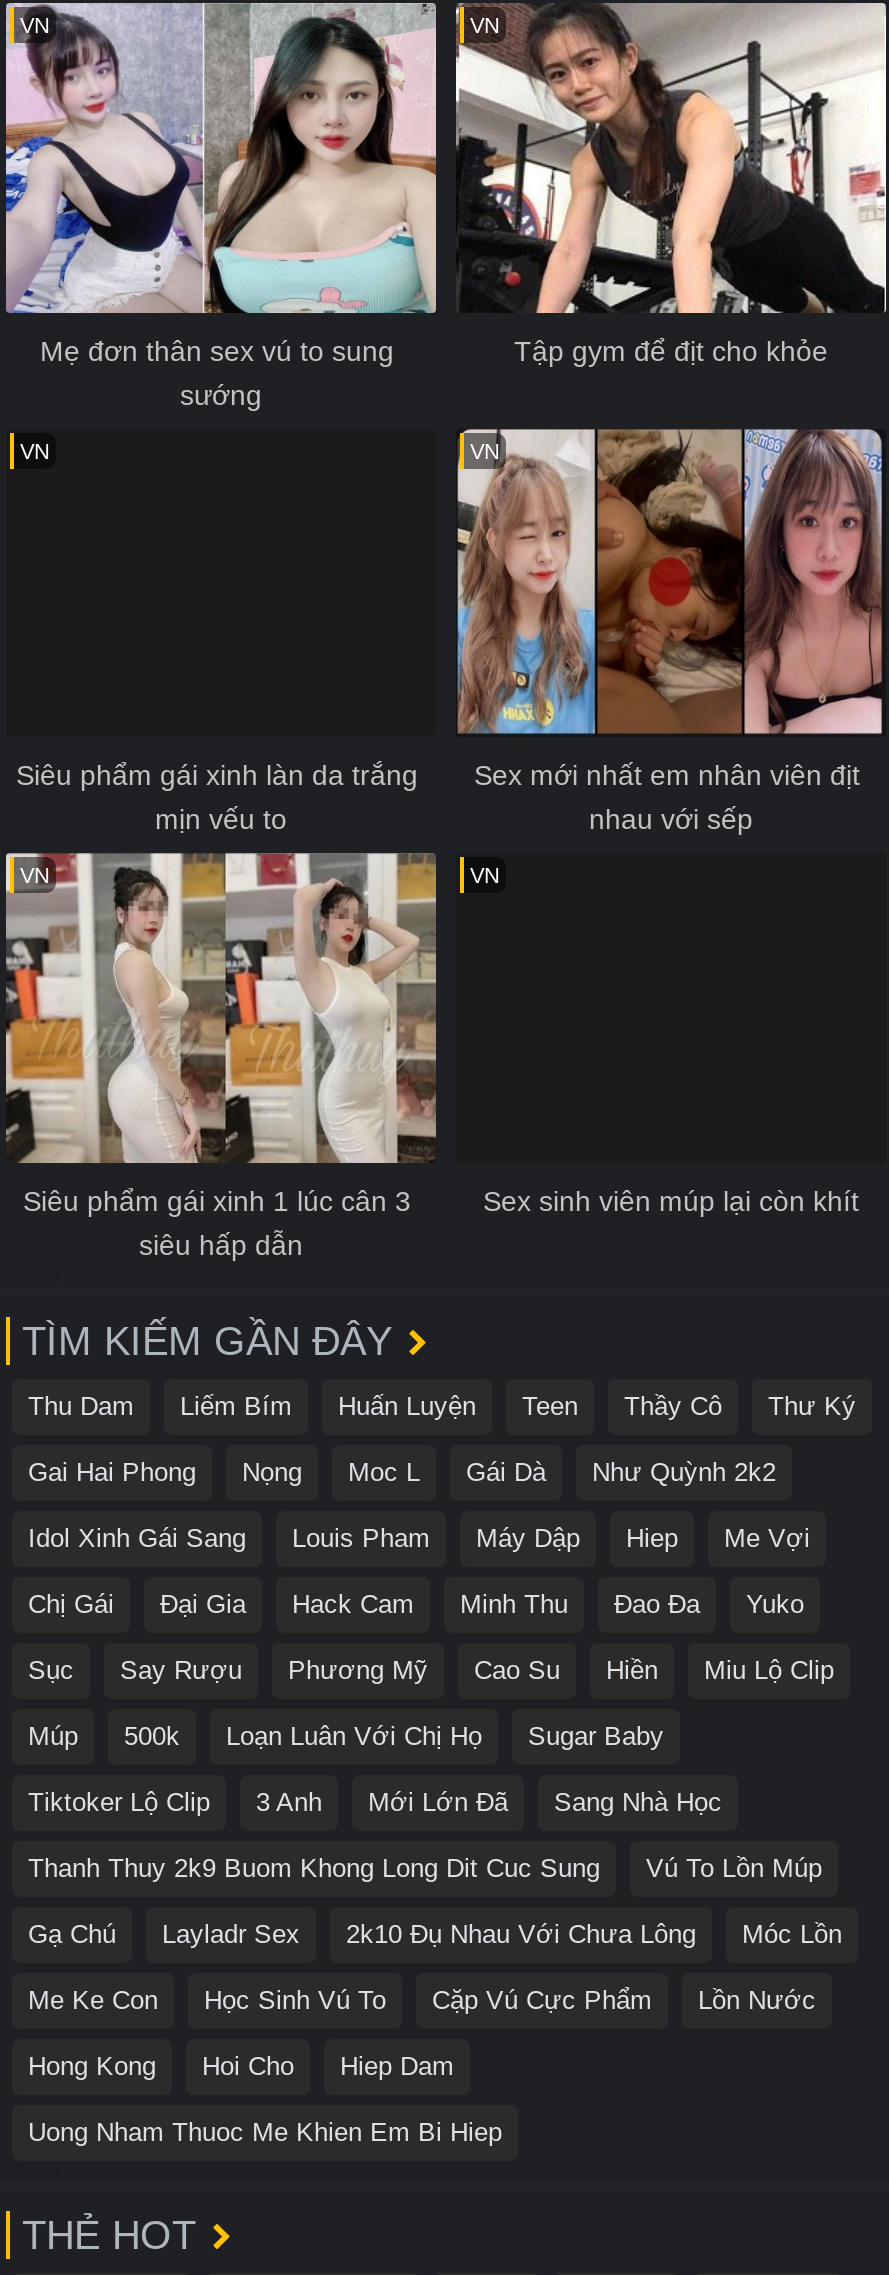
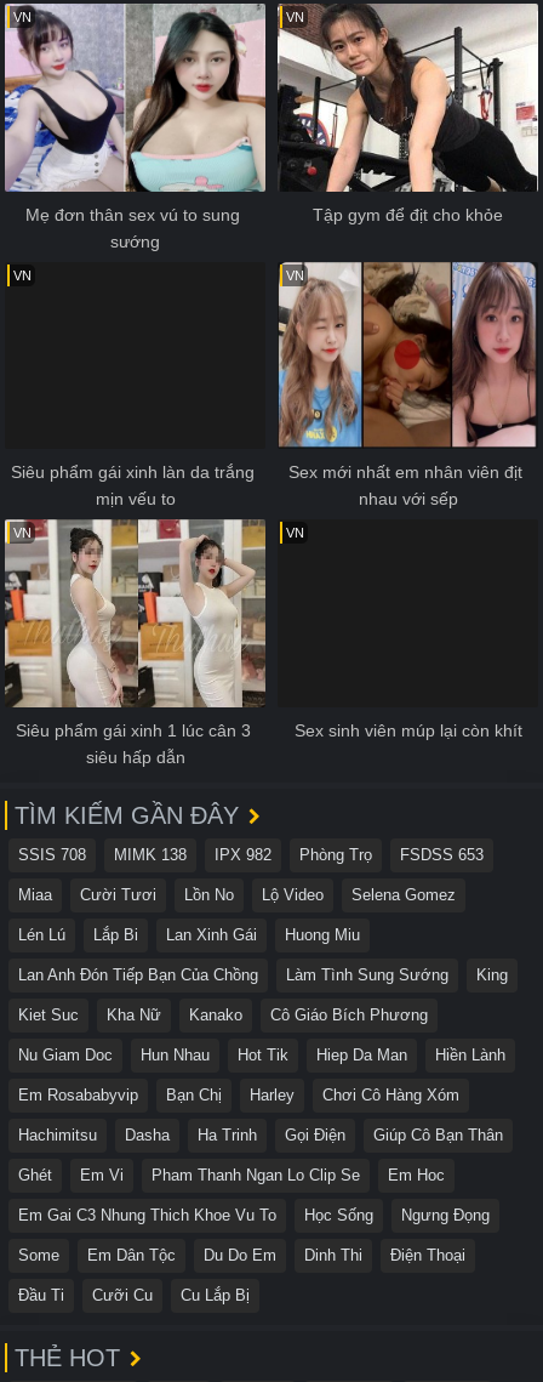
- Thu Dam
- Liếm Bím
- Huấn Luyện
- Teen
- Thầy Cô
- Thư Ký
+ SSIS 708
+ MIMK 138
+ IPX 982
+ Phòng Trọ
+ FSDSS 653

- Gai Hai Phong
- Nọng
- Moc L
- Gái Dà
- Như Quỳnh 2k2
+ Miaa
+ Cười Tươi
+ Lồn No
+ Lộ Video
+ Selena Gomez

- Idol Xinh Gái Sang
- Louis Pham
- Máy Dập
- Hiep
- Me Vợi
+ Lén Lú
+ Lắp Bi
+ Lan Xinh Gái
+ Huong Miu

- Chị Gái
- Đại Gia
- Hack Cam
- Minh Thu
- Đao Đa
- Yuko
+ Lan Anh Đón Tiếp Bạn Của Chồng
+ Làm Tình Sung Sướng
+ King

- Sục
- Say Rượu
- Phương Mỹ
- Cao Su
- Hiền
- Miu Lộ Clip
+ Kiet Suc
+ Kha Nữ
+ Kanako
+ Cô Giáo Bích Phương

- Múp
- 500k
- Loạn Luân Với Chị Họ
- Sugar Baby
+ Nu Giam Doc
+ Hun Nhau
+ Hot Tik
+ Hiep Da Man
+ Hiền Lành

- Tiktoker Lộ Clip
- 3 Anh
- Mới Lớn Đã
- Sang Nhà Học
+ Em Rosababyvip
+ Bạn Chị
+ Harley
+ Chơi Cô Hàng Xóm

- Thanh Thuy 2k9 Buom Khong Long Dit Cuc Sung
- Vú To Lồn Múp
+ Hachimitsu
+ Dasha
+ Ha Trinh
+ Gọi Điện
+ Giúp Cô Bạn Thân

- Gạ Chú
- Layladr Sex
- 2k10 Đụ Nhau Với Chưa Lông
- Móc Lồn
+ Ghét
+ Em Vi
+ Pham Thanh Ngan Lo Clip Se
+ Em Hoc

- Me Ke Con
- Học Sinh Vú To
- Cặp Vú Cực Phẩm
- Lồn Nước
+ Em Gai C3 Nhung Thich Khoe Vu To
+ Học Sống
+ Ngưng Đọng

- Hong Kong
- Hoi Cho
- Hiep Dam
+ Some
+ Em Dân Tộc
+ Du Do Em
+ Dinh Thi
+ Điện Thoại

- Uong Nham Thuoc Me Khien Em Bi Hiep
+ Đầu Ti
+ Cưỡi Cu
+ Cu Lắp Bị
